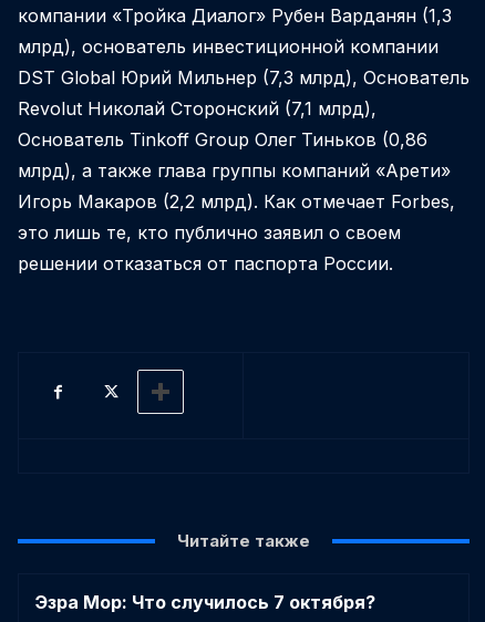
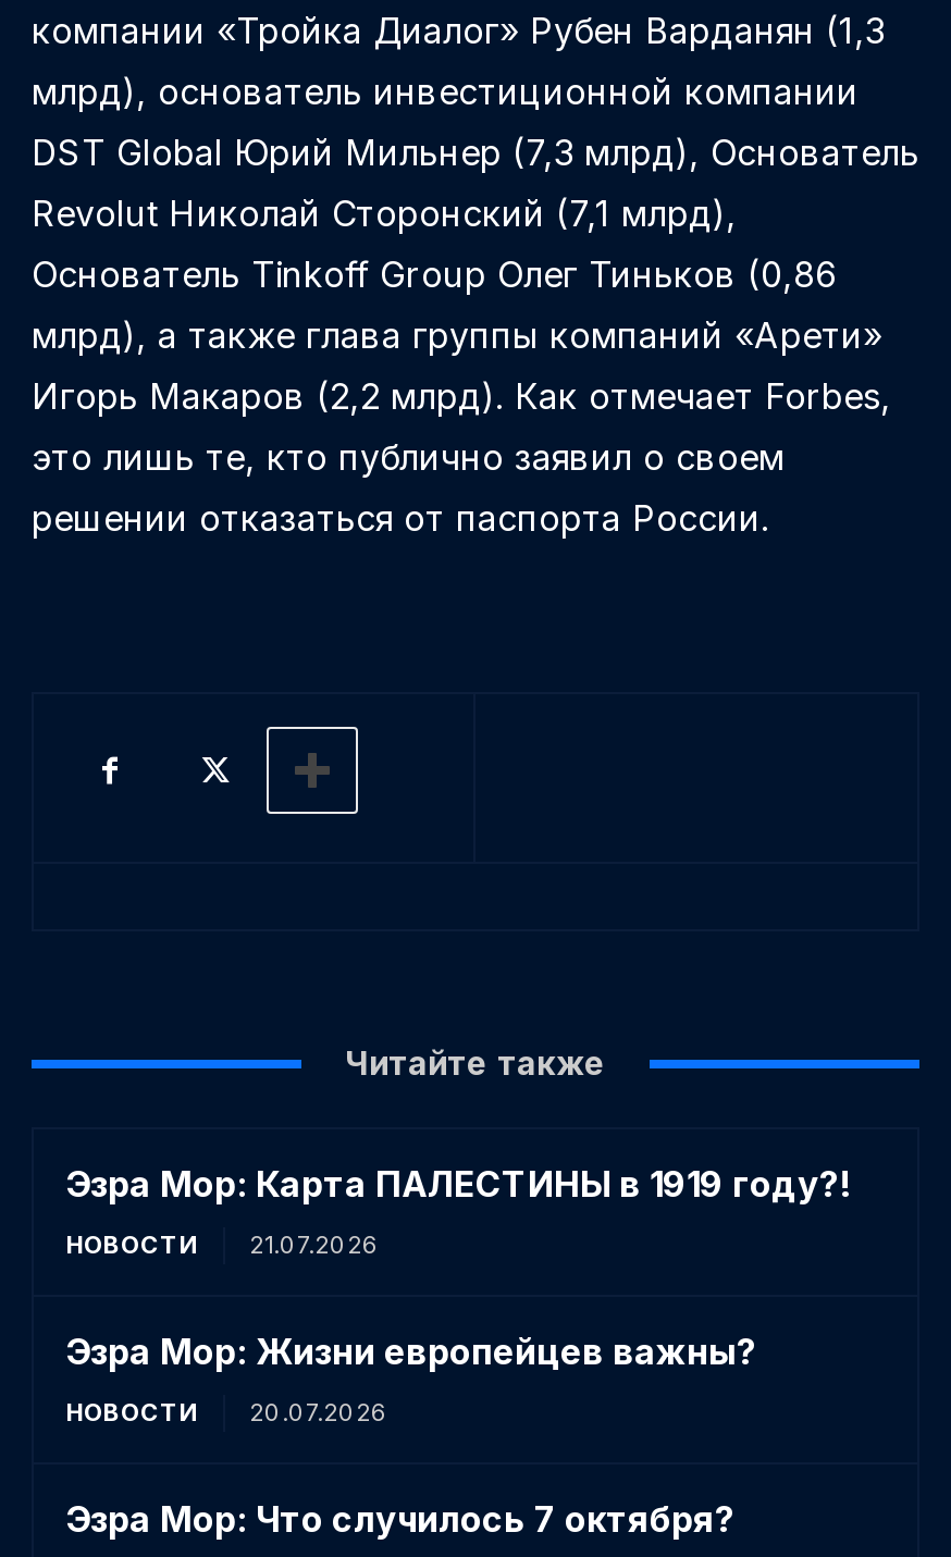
+ Эзра Мор: Карта ПАЛЕСТИНЫ в 1919 году?!
+ НОВОСТИ
+ 21.07.2026
+ Эзра Мор: Жизни европейцев важны?
+ НОВОСТИ
+ 20.07.2026
